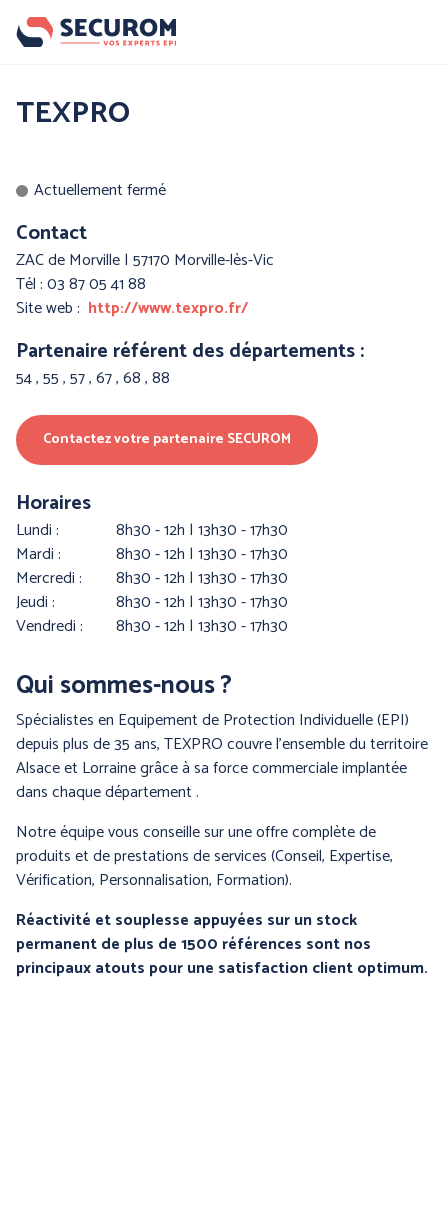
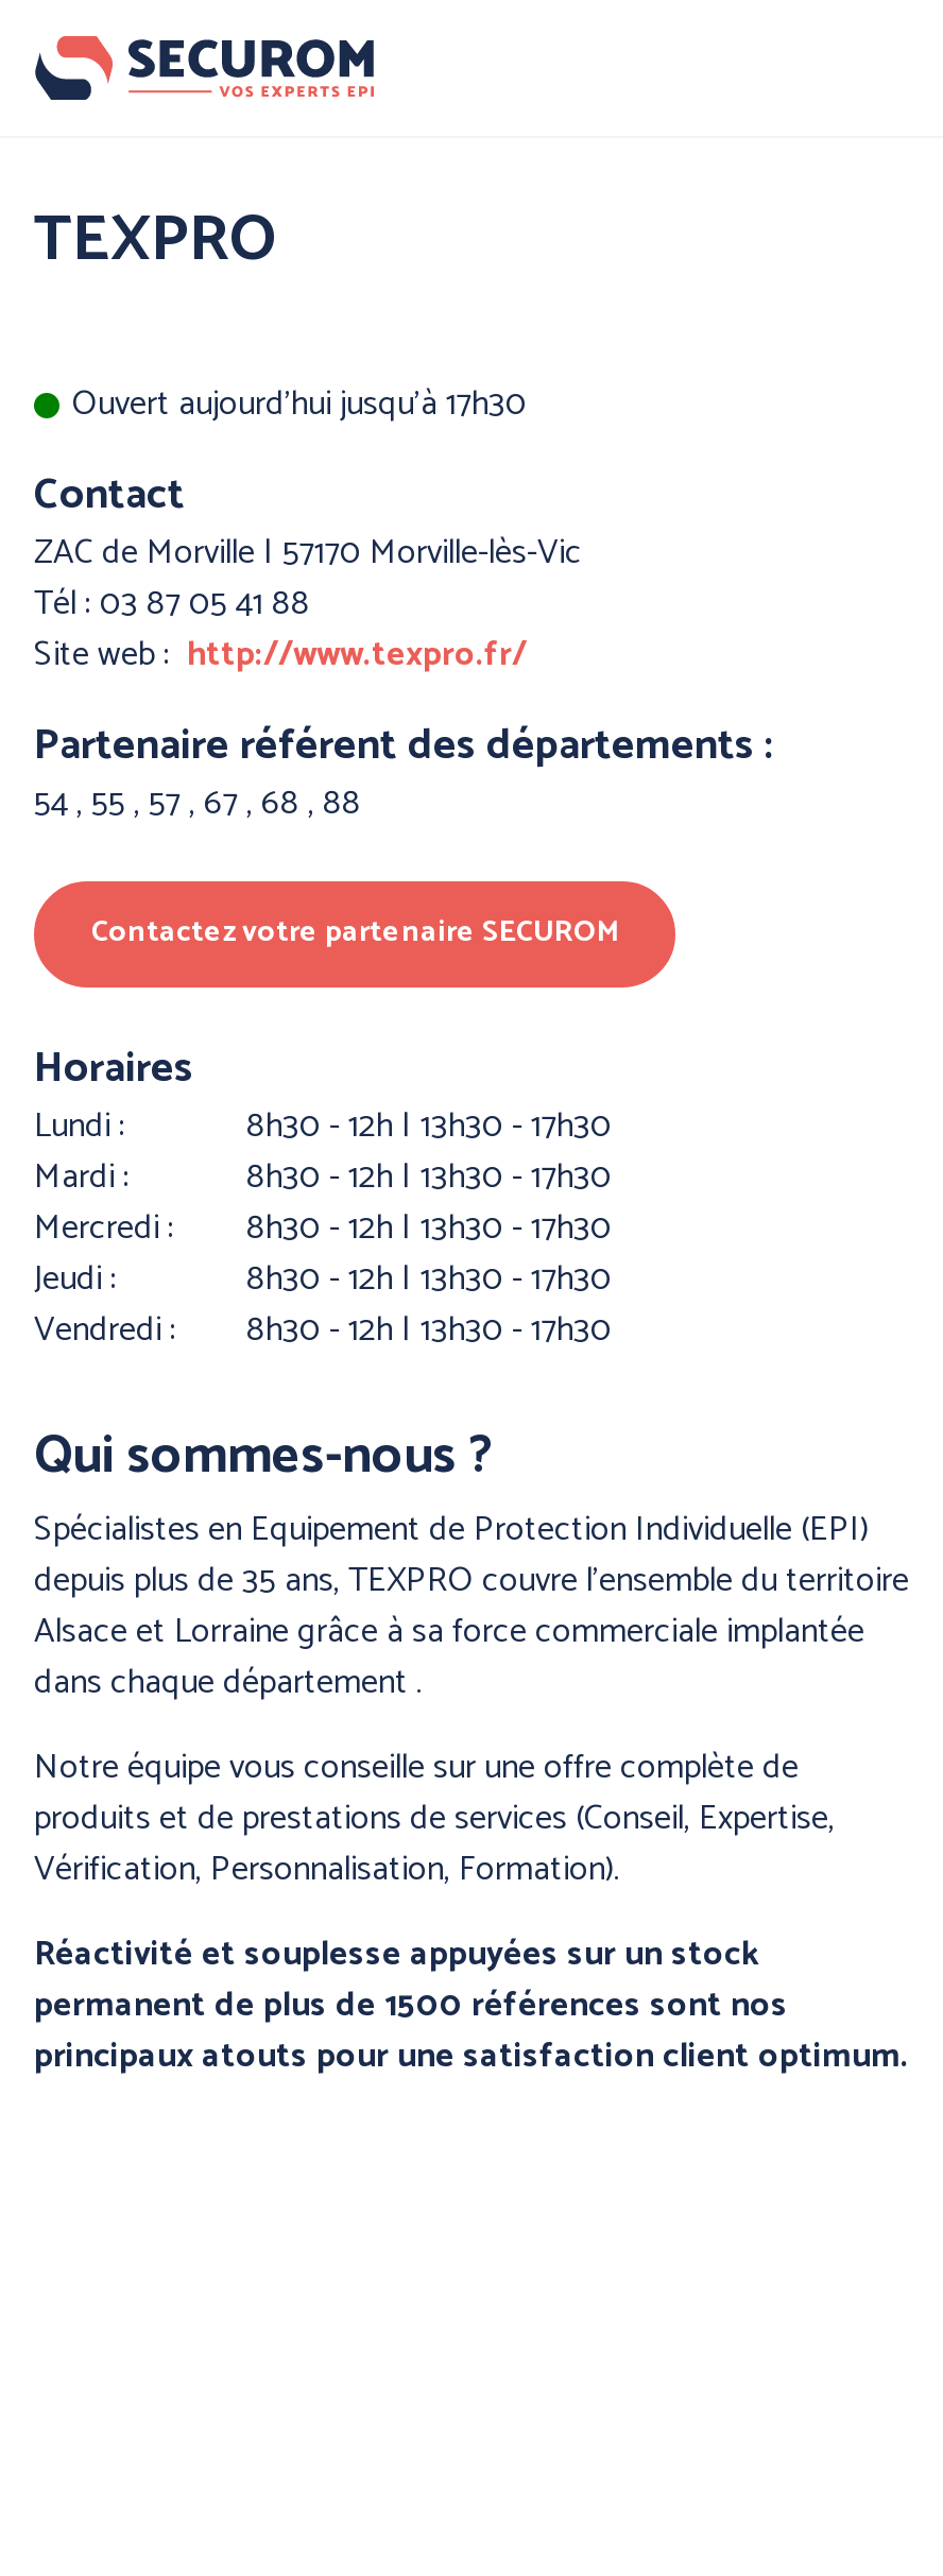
- Actuellement fermé
+ Ouvert aujourd'hui jusqu'à 17h30
